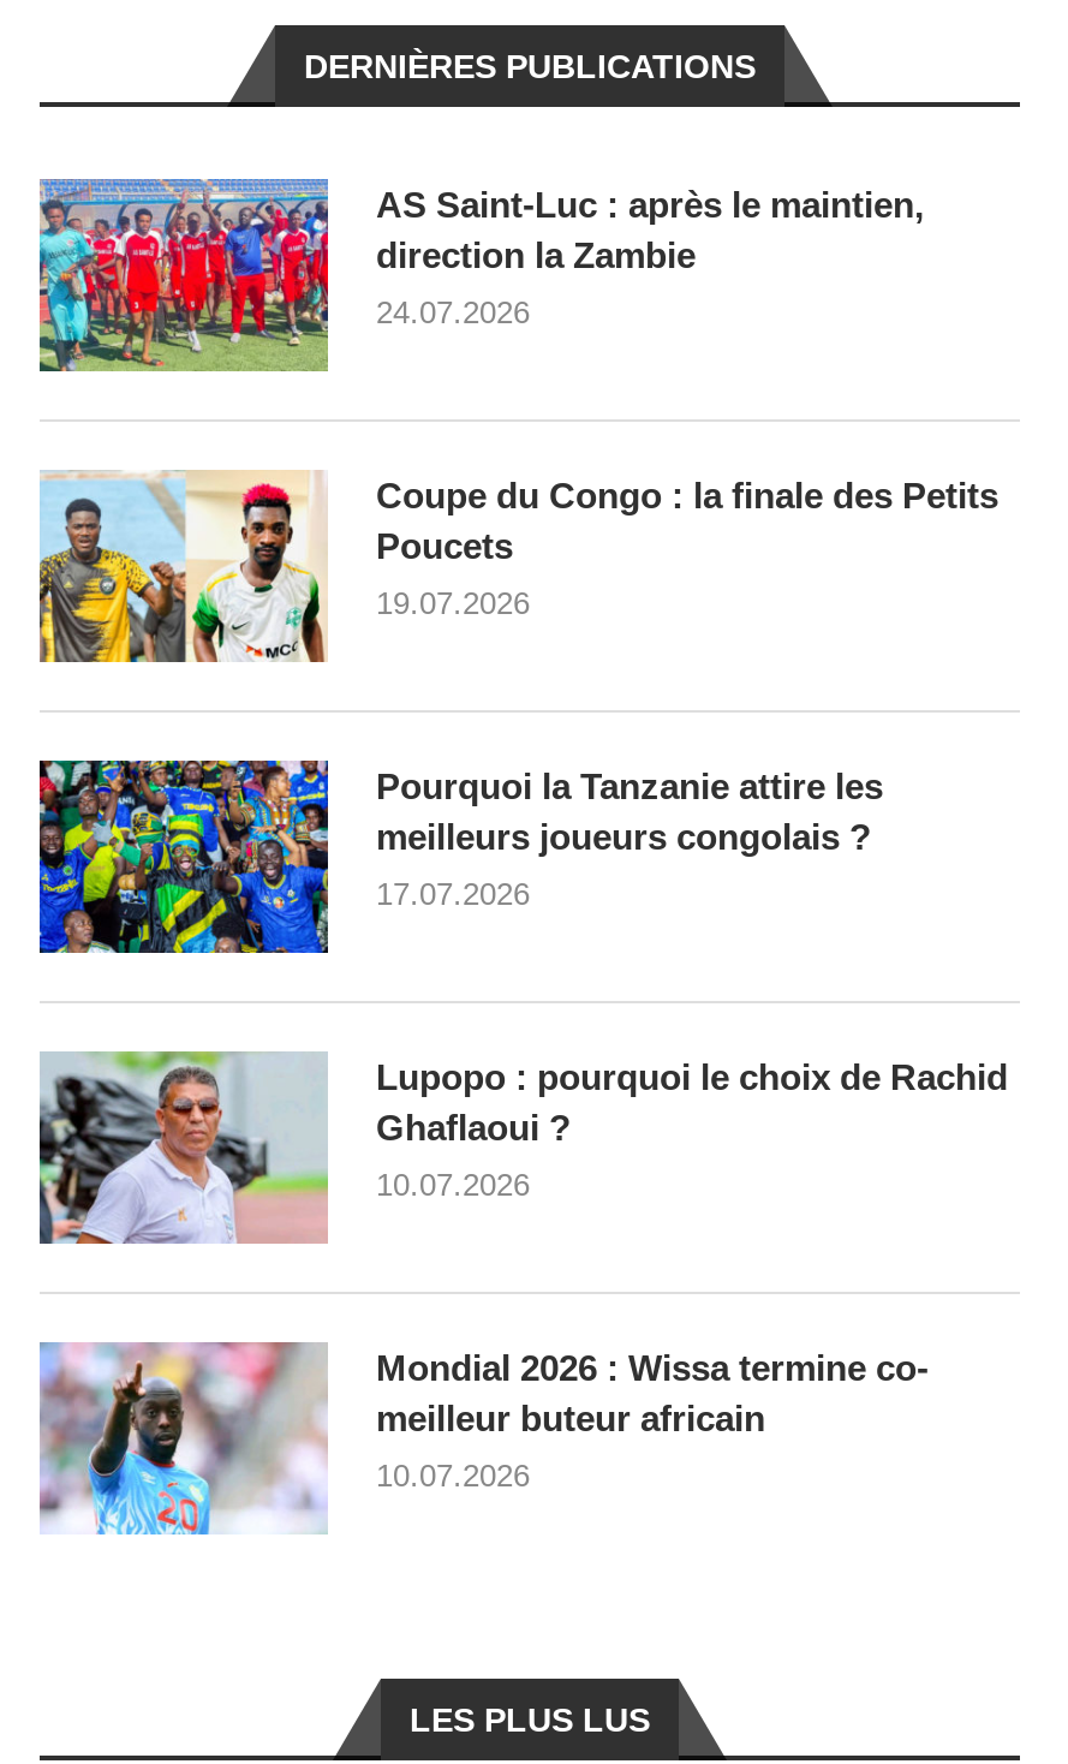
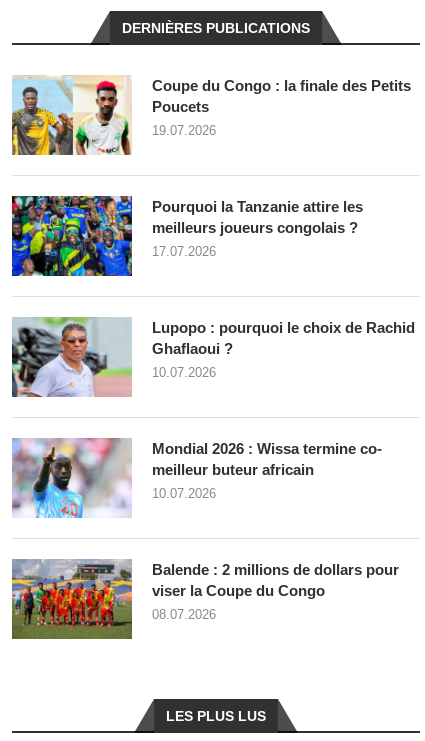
- [image]
- AS Saint-Luc : après le maintien,
- direction la Zambie
- 24.07.2026

moved up: [image] | Coupe du Congo : la finale des Petits | Poucets | ... | meilleur buteur africain | 10.07.2026

+ [image]
+ Balende : 2 millions de dollars pour
+ viser la Coupe du Congo
+ 08.07.2026
